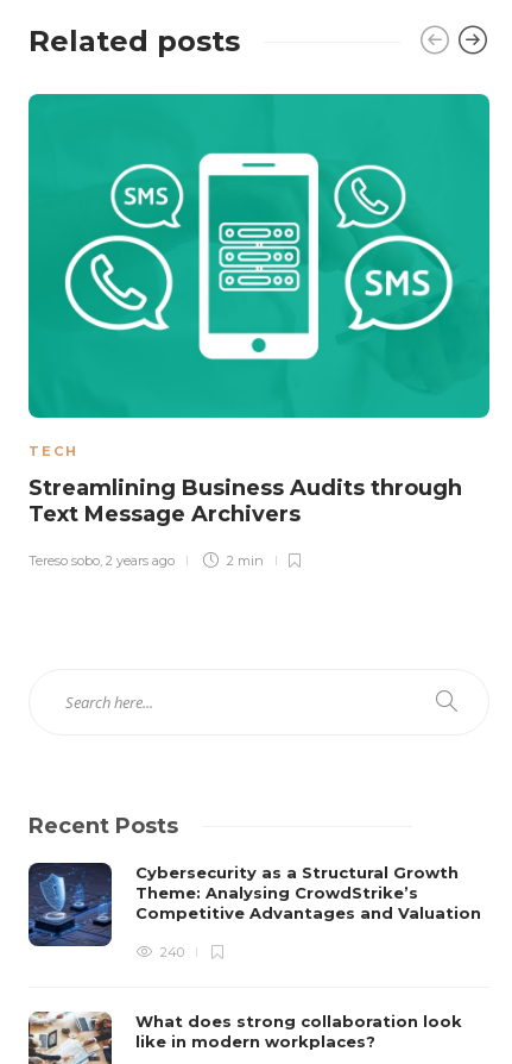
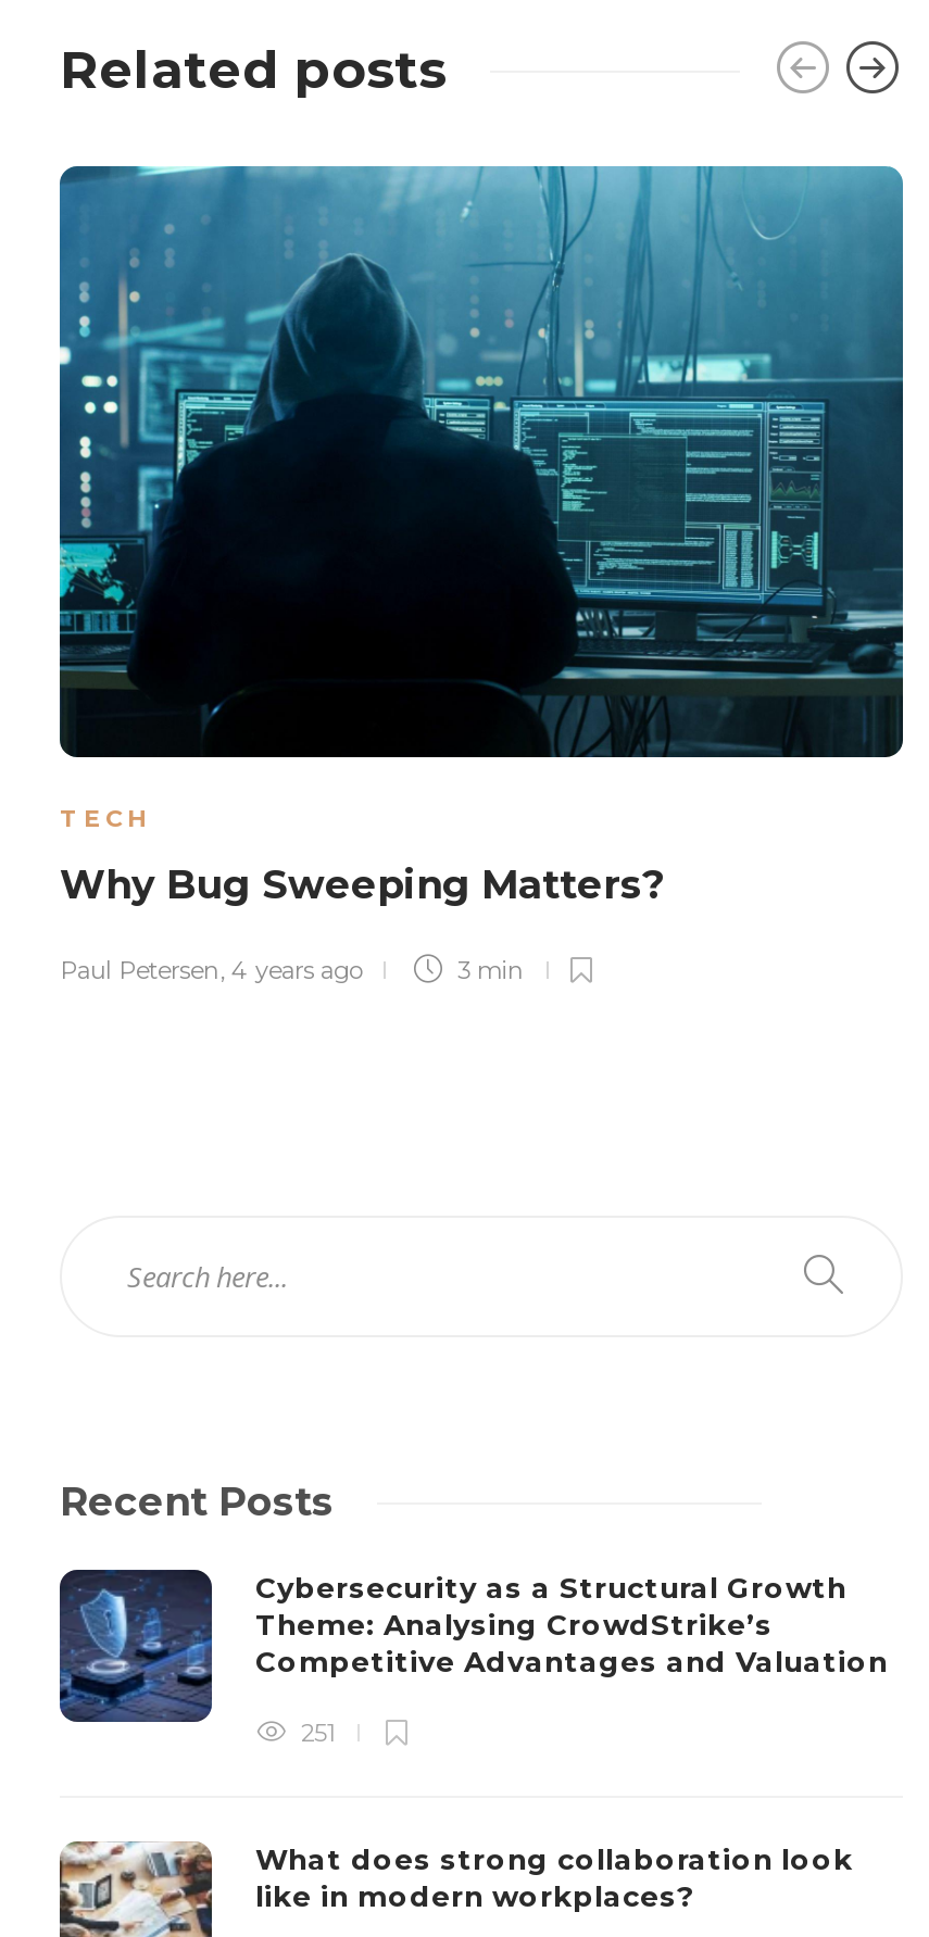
- [image]
+ [image]

- Streamlining Business Audits through
- Text Message Archivers
+ Why Bug Sweeping Matters?

- Tereso sobo, 2 years ago
- 2 min
+ Paul Petersen, 4 years ago
+ 3 min

- 240
+ 251
